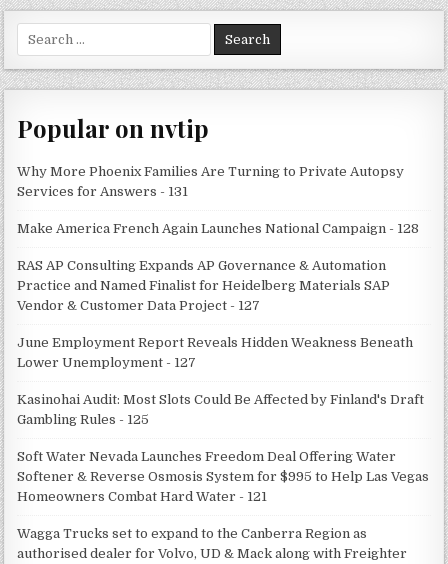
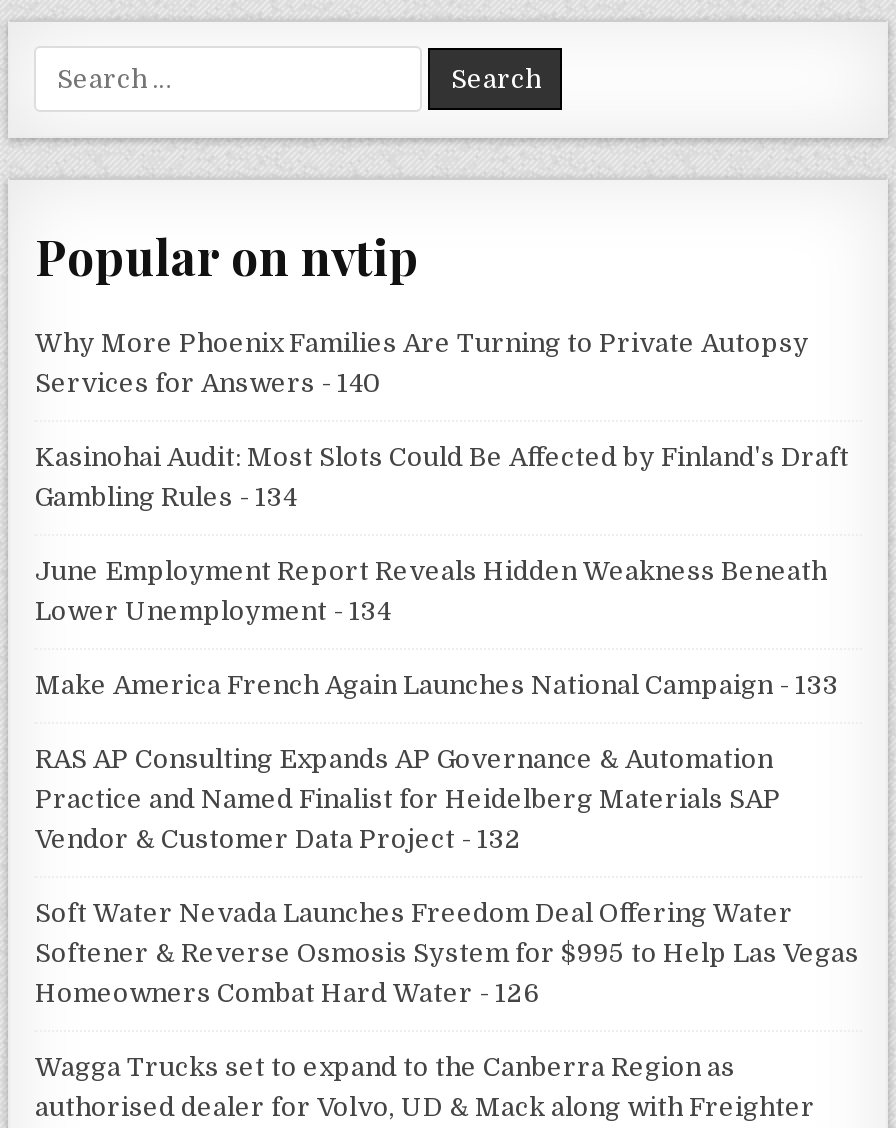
- Services for Answers - 131
- Make America French Again Launches National Campaign - 128
+ Services for Answers - 140
+ Gambling Rules - 134
+ Lower Unemployment - 134
+ Make America French Again Launches National Campaign - 133

moved down: RAS AP Consulting Expands AP Governance & Automation | Practice and Named Finalist for Heidelberg Materials SAP

- Vendor & Customer Data Project - 127
- Lower Unemployment - 127
- Gambling Rules - 125
+ Vendor & Customer Data Project - 132

moved up: June Employment Report Reveals Hidden Weakness Beneath

moved up: Kasinohai Audit: Most Slots Could Be Affected by Finland's Draft

- Homeowners Combat Hard Water - 121
+ Homeowners Combat Hard Water - 126
